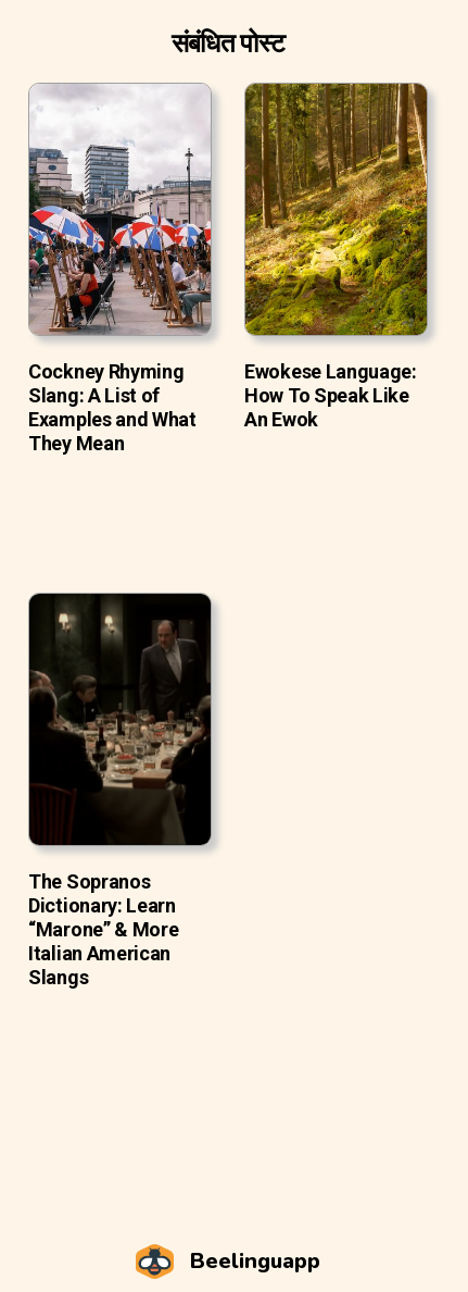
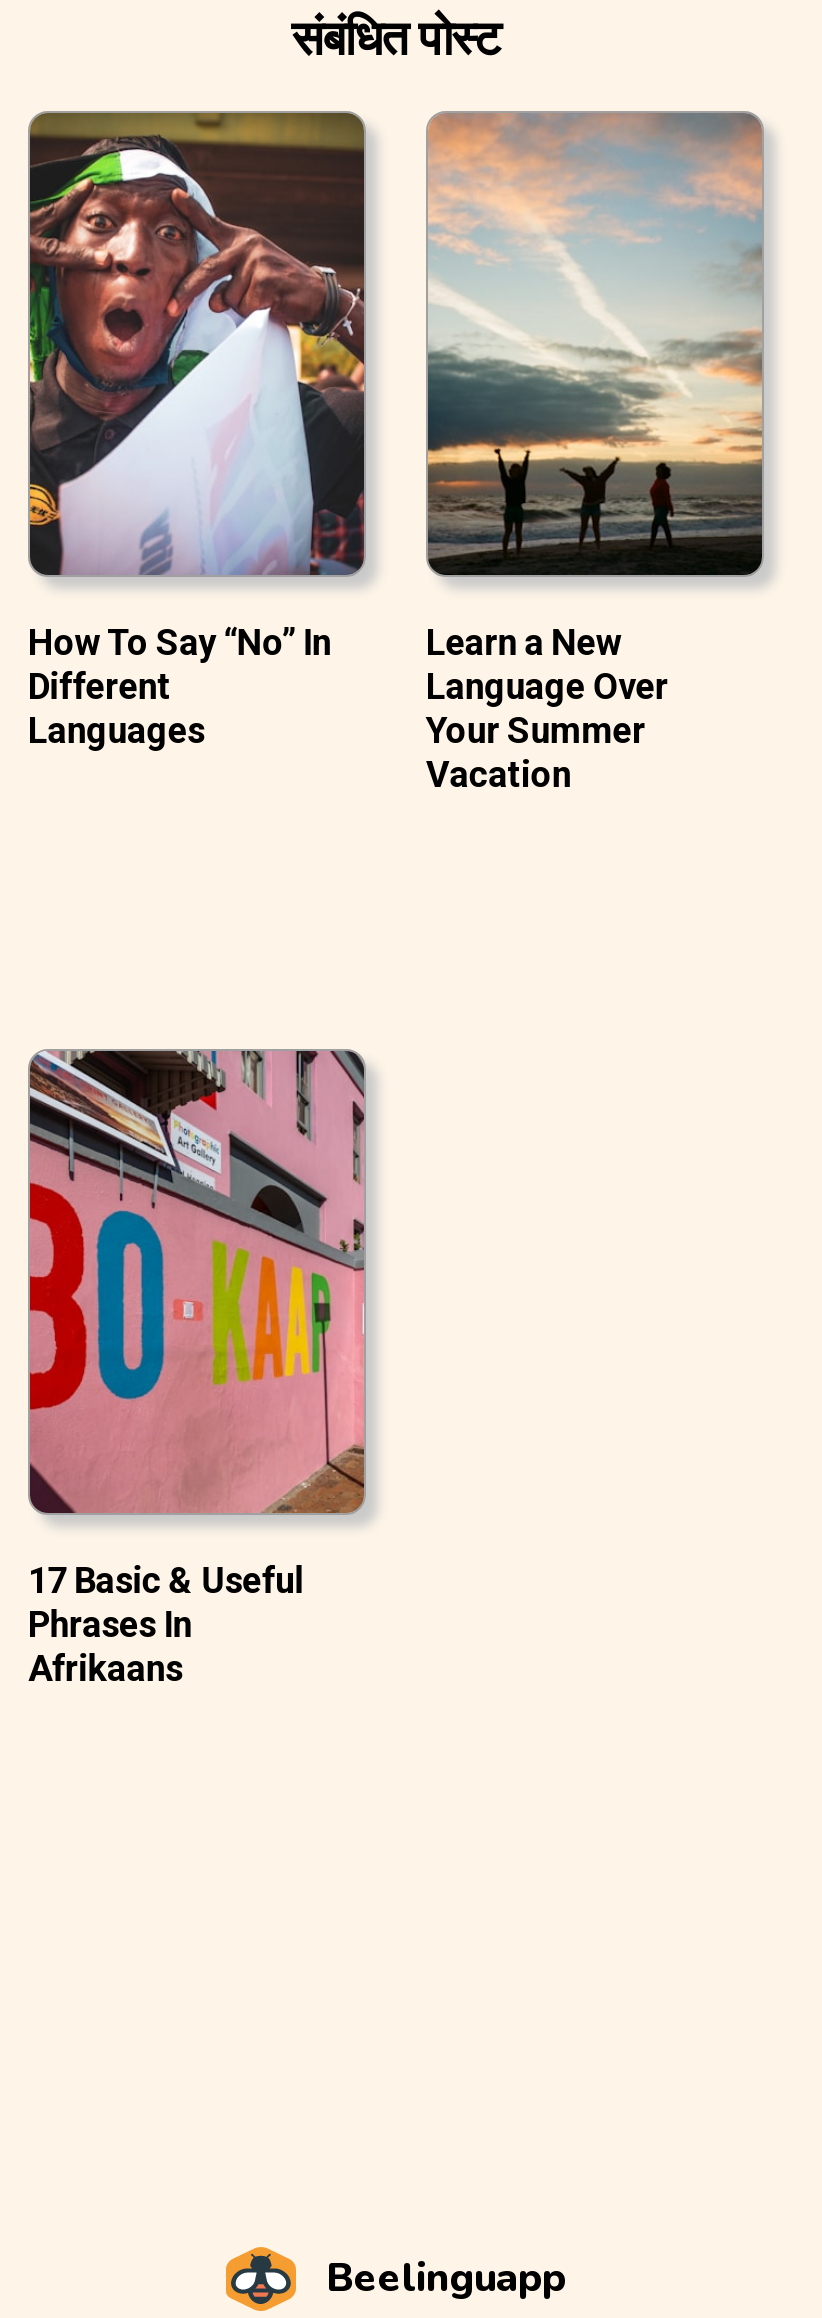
- [image]
- Cockney Rhyming
- Slang: A List of
- Examples and What
- They Mean
+ [image]
+ How To Say “No” In
+ Different
+ Languages

- [image]
- Ewokese Language:
- How To Speak Like
- An Ewok
+ [image]
+ Learn a New
+ Language Over
+ Your Summer
+ Vacation

- [image]
- The Sopranos
- Dictionary: Learn
- “Marone” & More
- Italian American
- Slangs
+ [image]
+ 17 Basic & Useful
+ Phrases In
+ Afrikaans
